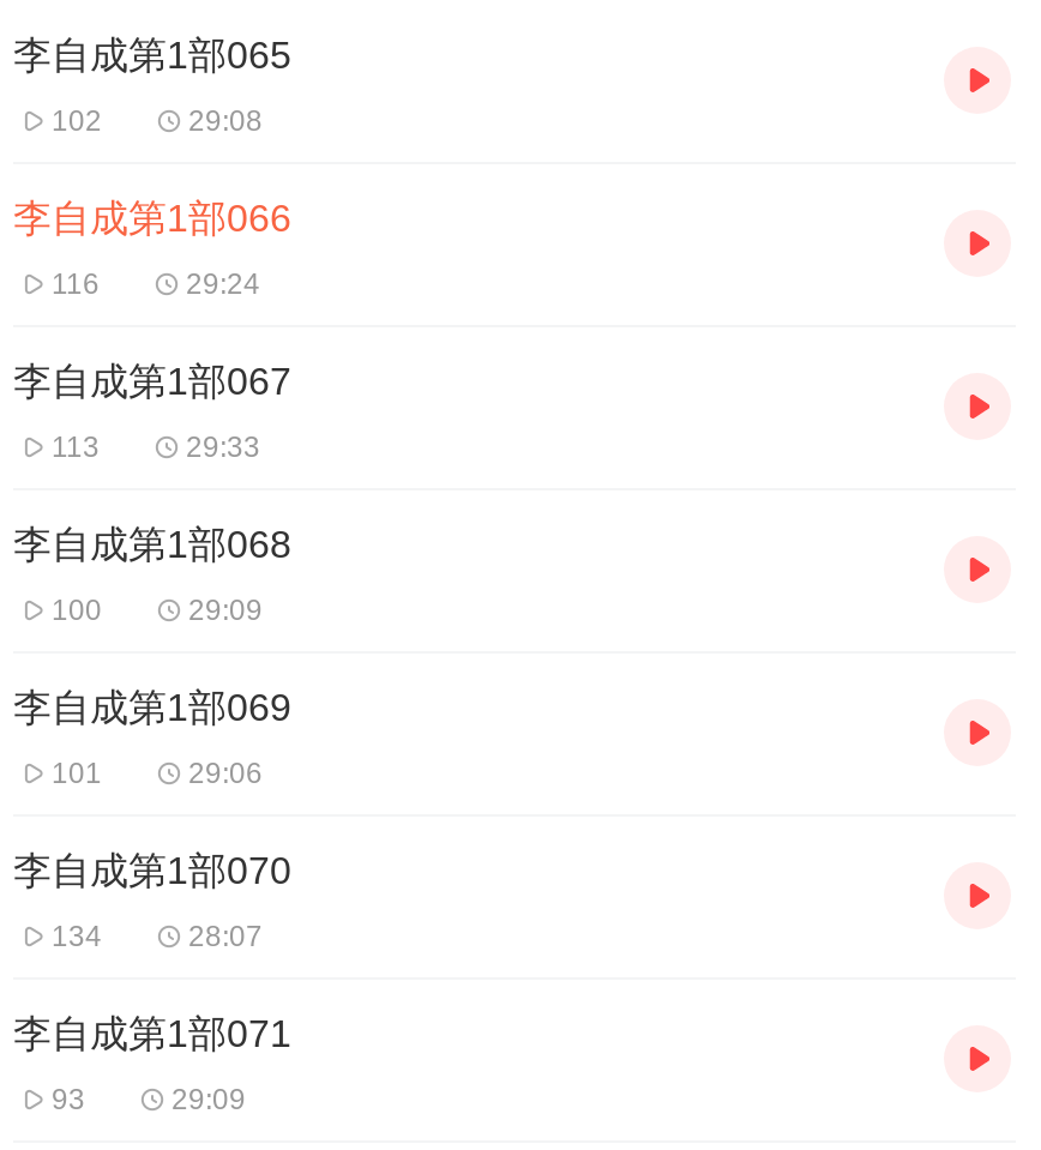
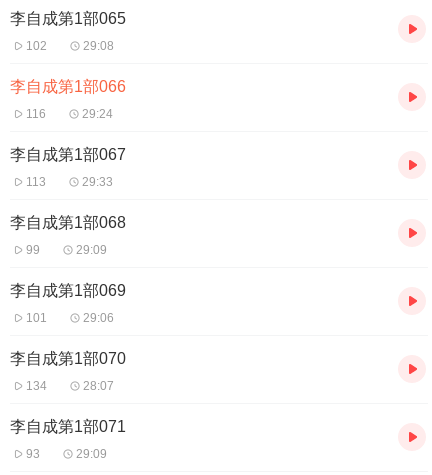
- 100
+ 99
